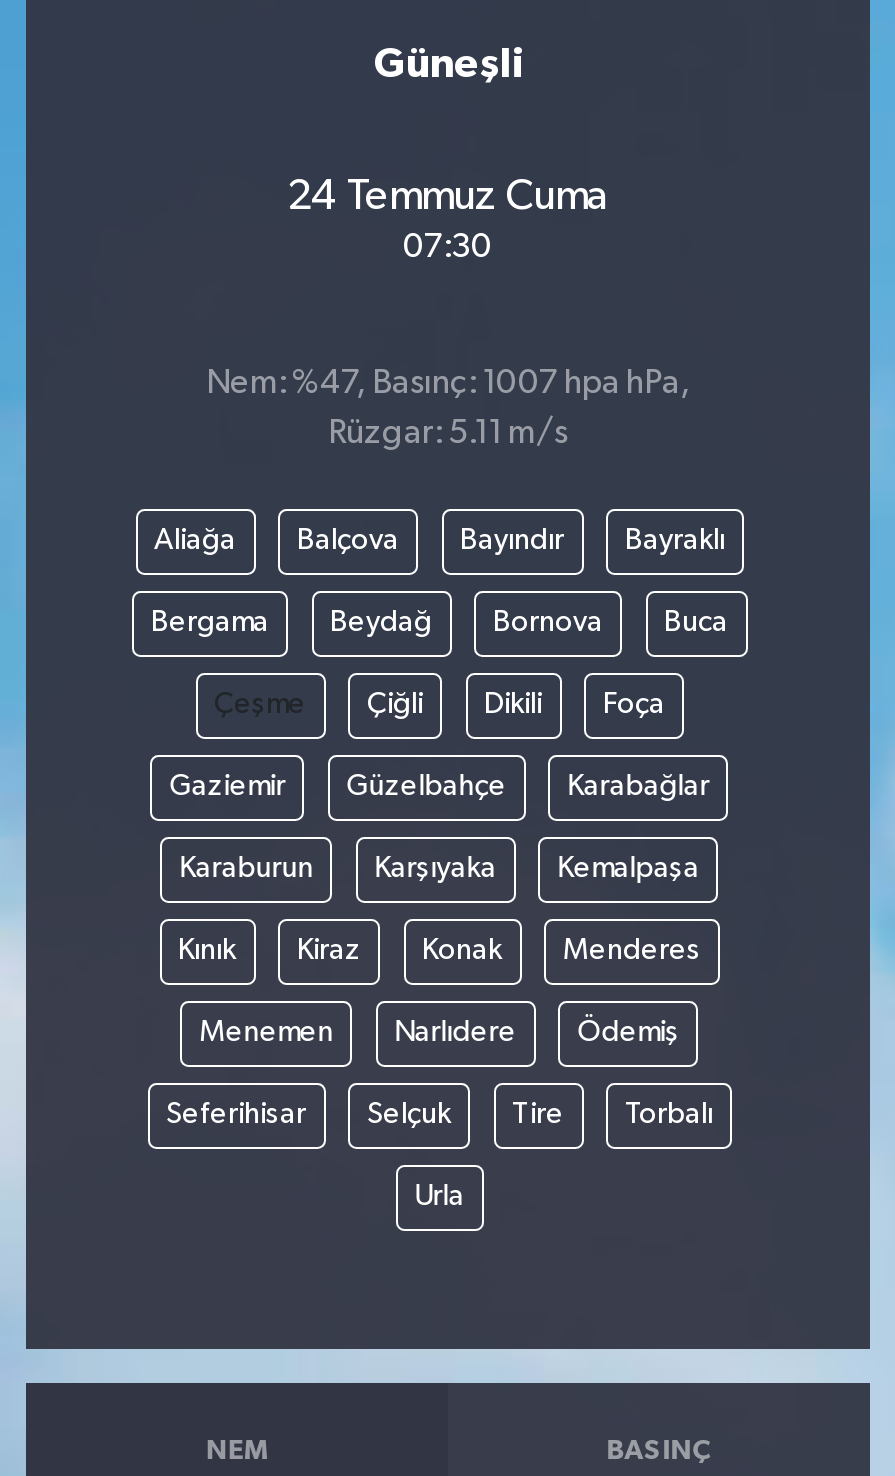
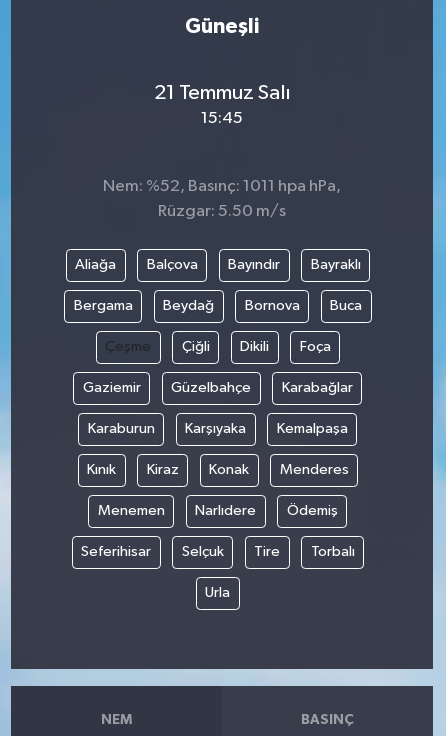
- 24 Temmuz Cuma
+ 21 Temmuz Salı

- 07:30
+ 15:45

- Nem: %47, Basınç: 1007 hpa hPa,
+ Nem: %52, Basınç: 1011 hpa hPa,

- Rüzgar: 5.11 m/s
+ Rüzgar: 5.50 m/s
